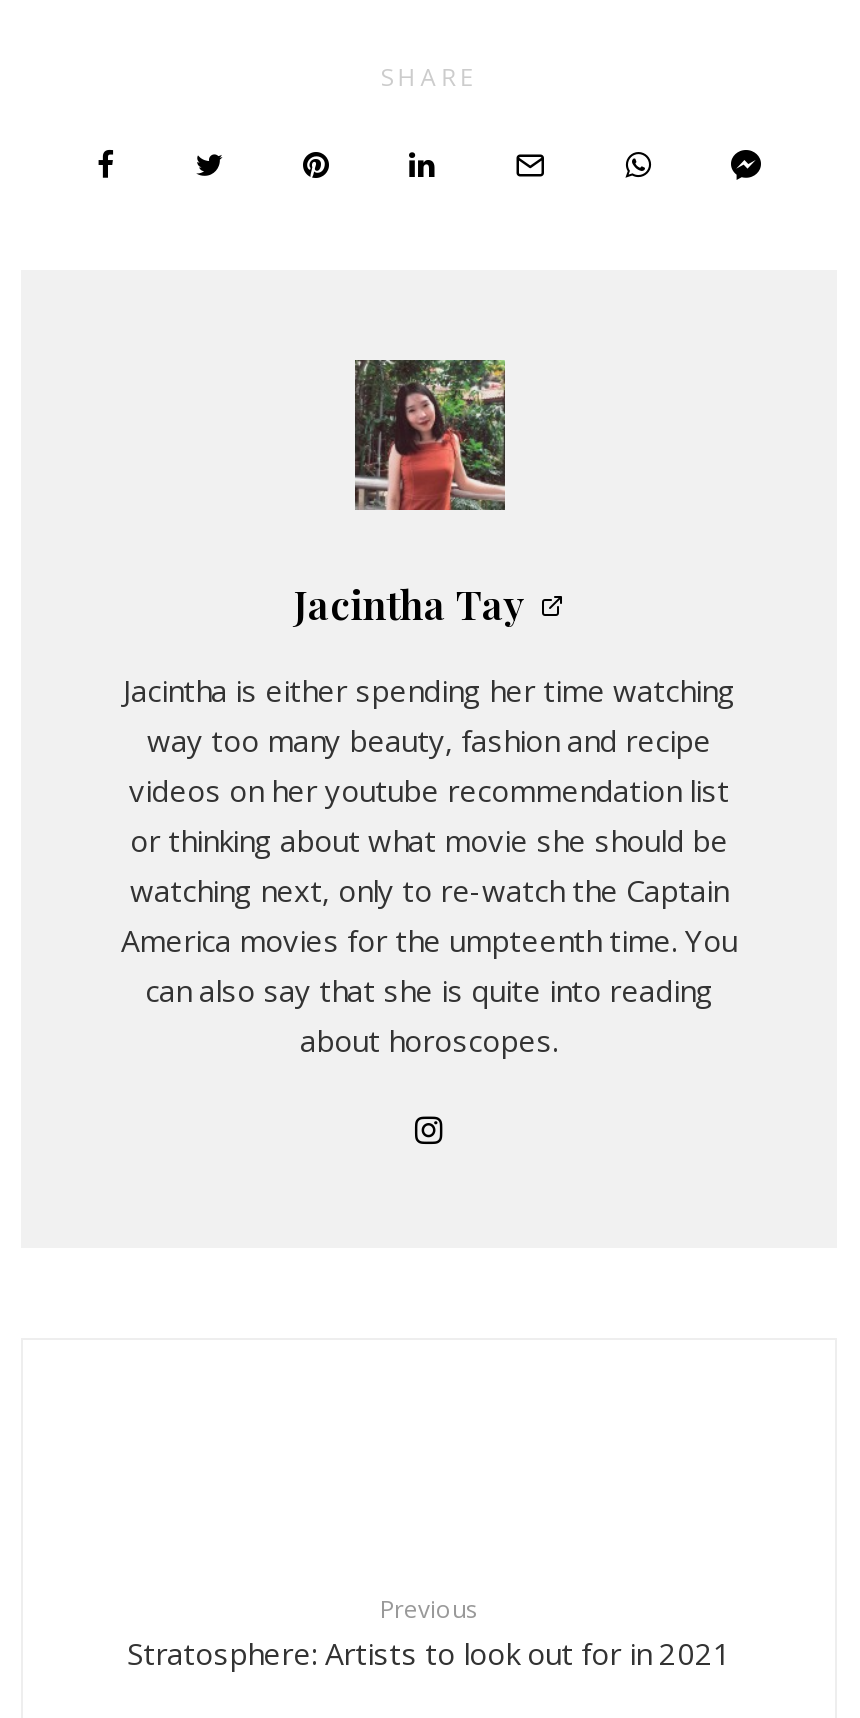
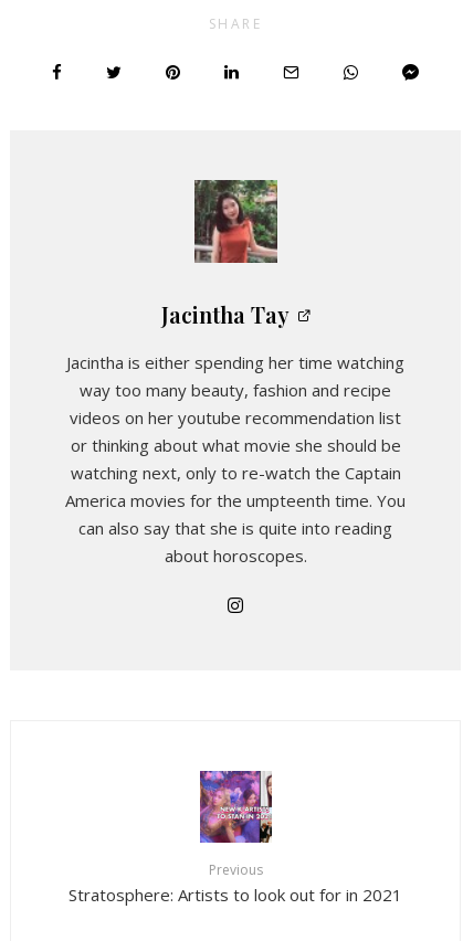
+ [image]
